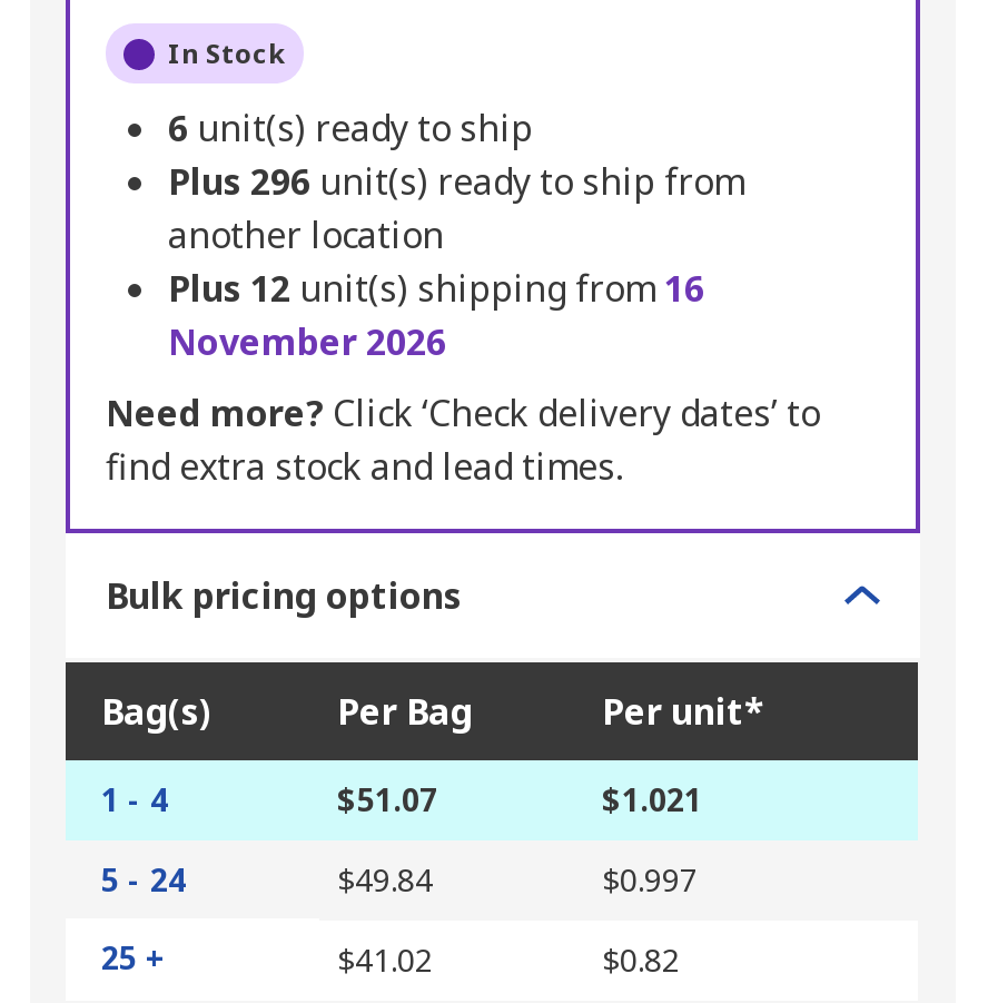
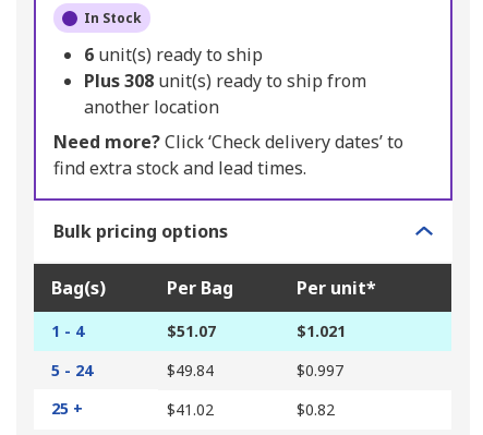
- Plus 296 unit(s) ready to ship from
+ Plus 308 unit(s) ready to ship from

- Plus 12 unit(s) shipping from 16
- November 2026
